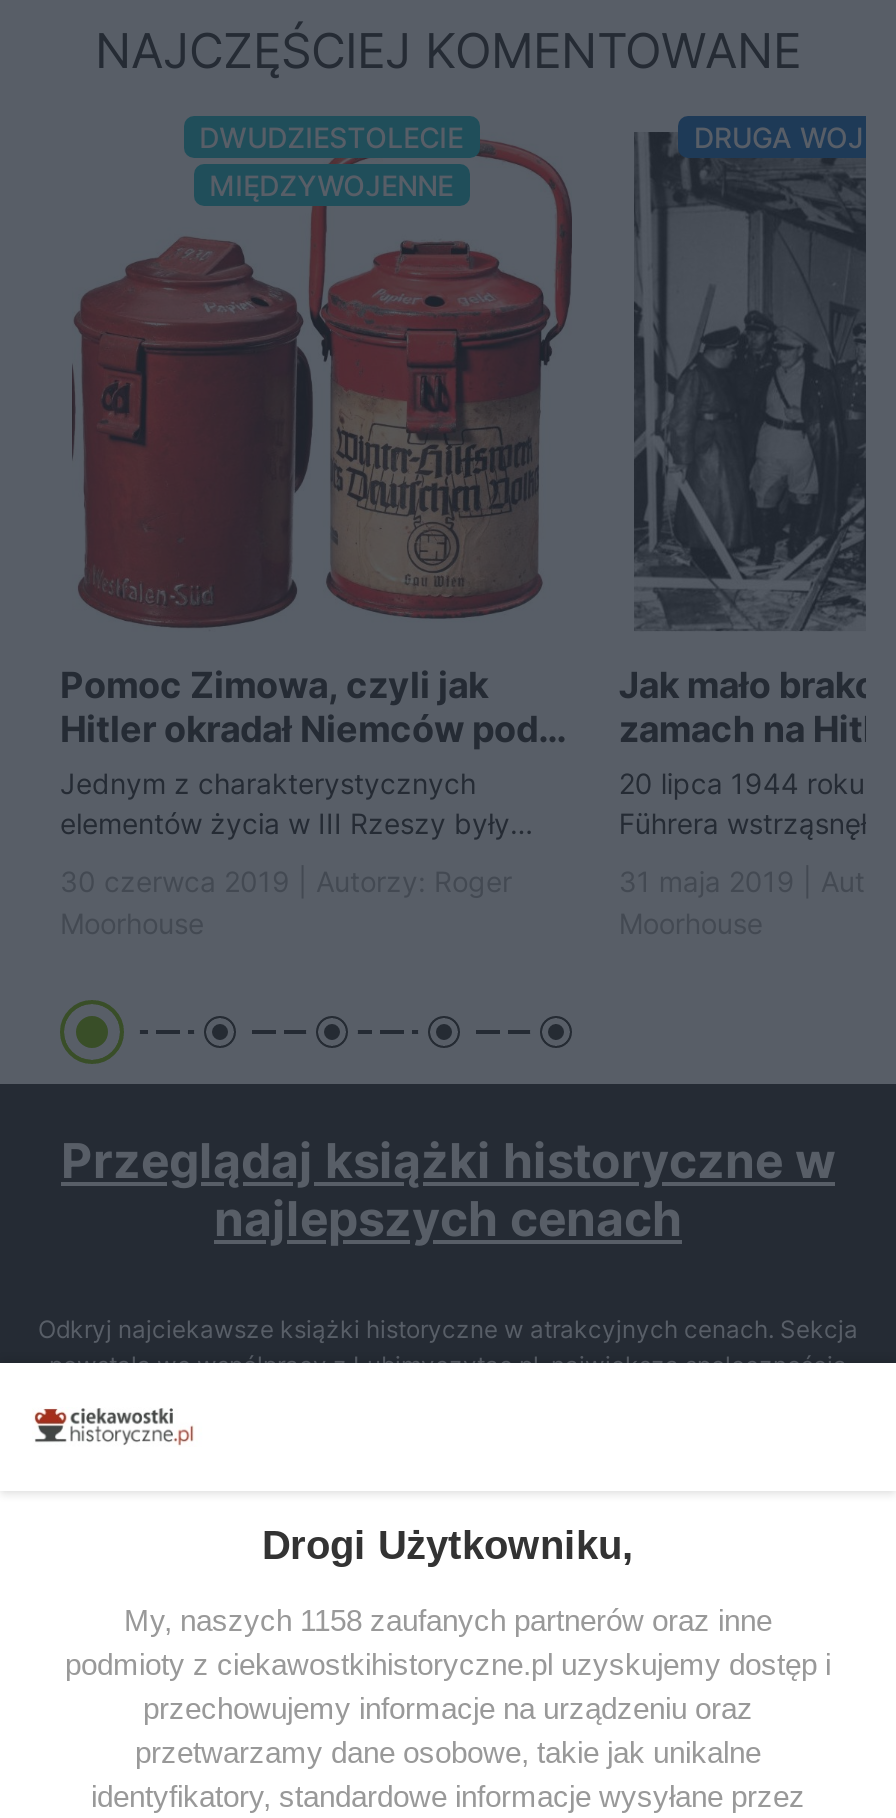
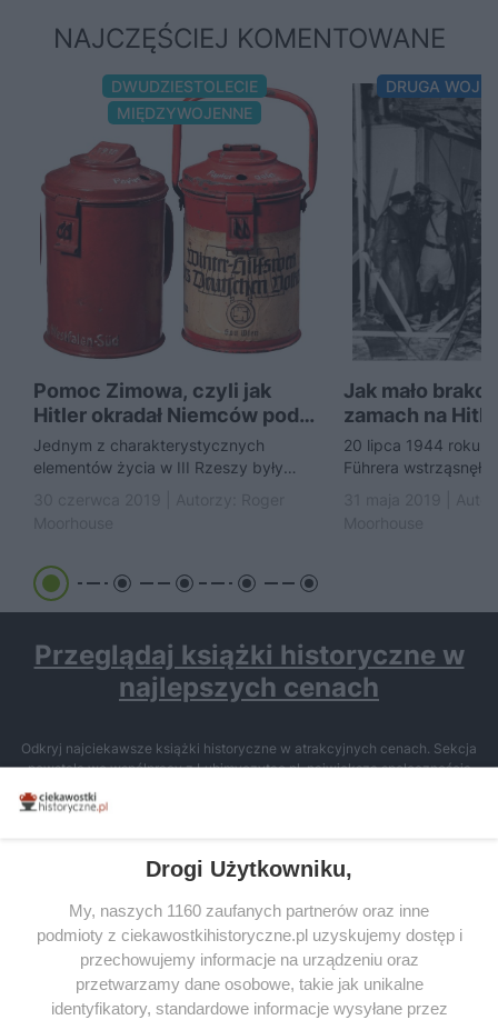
- My, naszych 1158 zaufanych partnerów oraz inne
+ My, naszych 1160 zaufanych partnerów oraz inne
